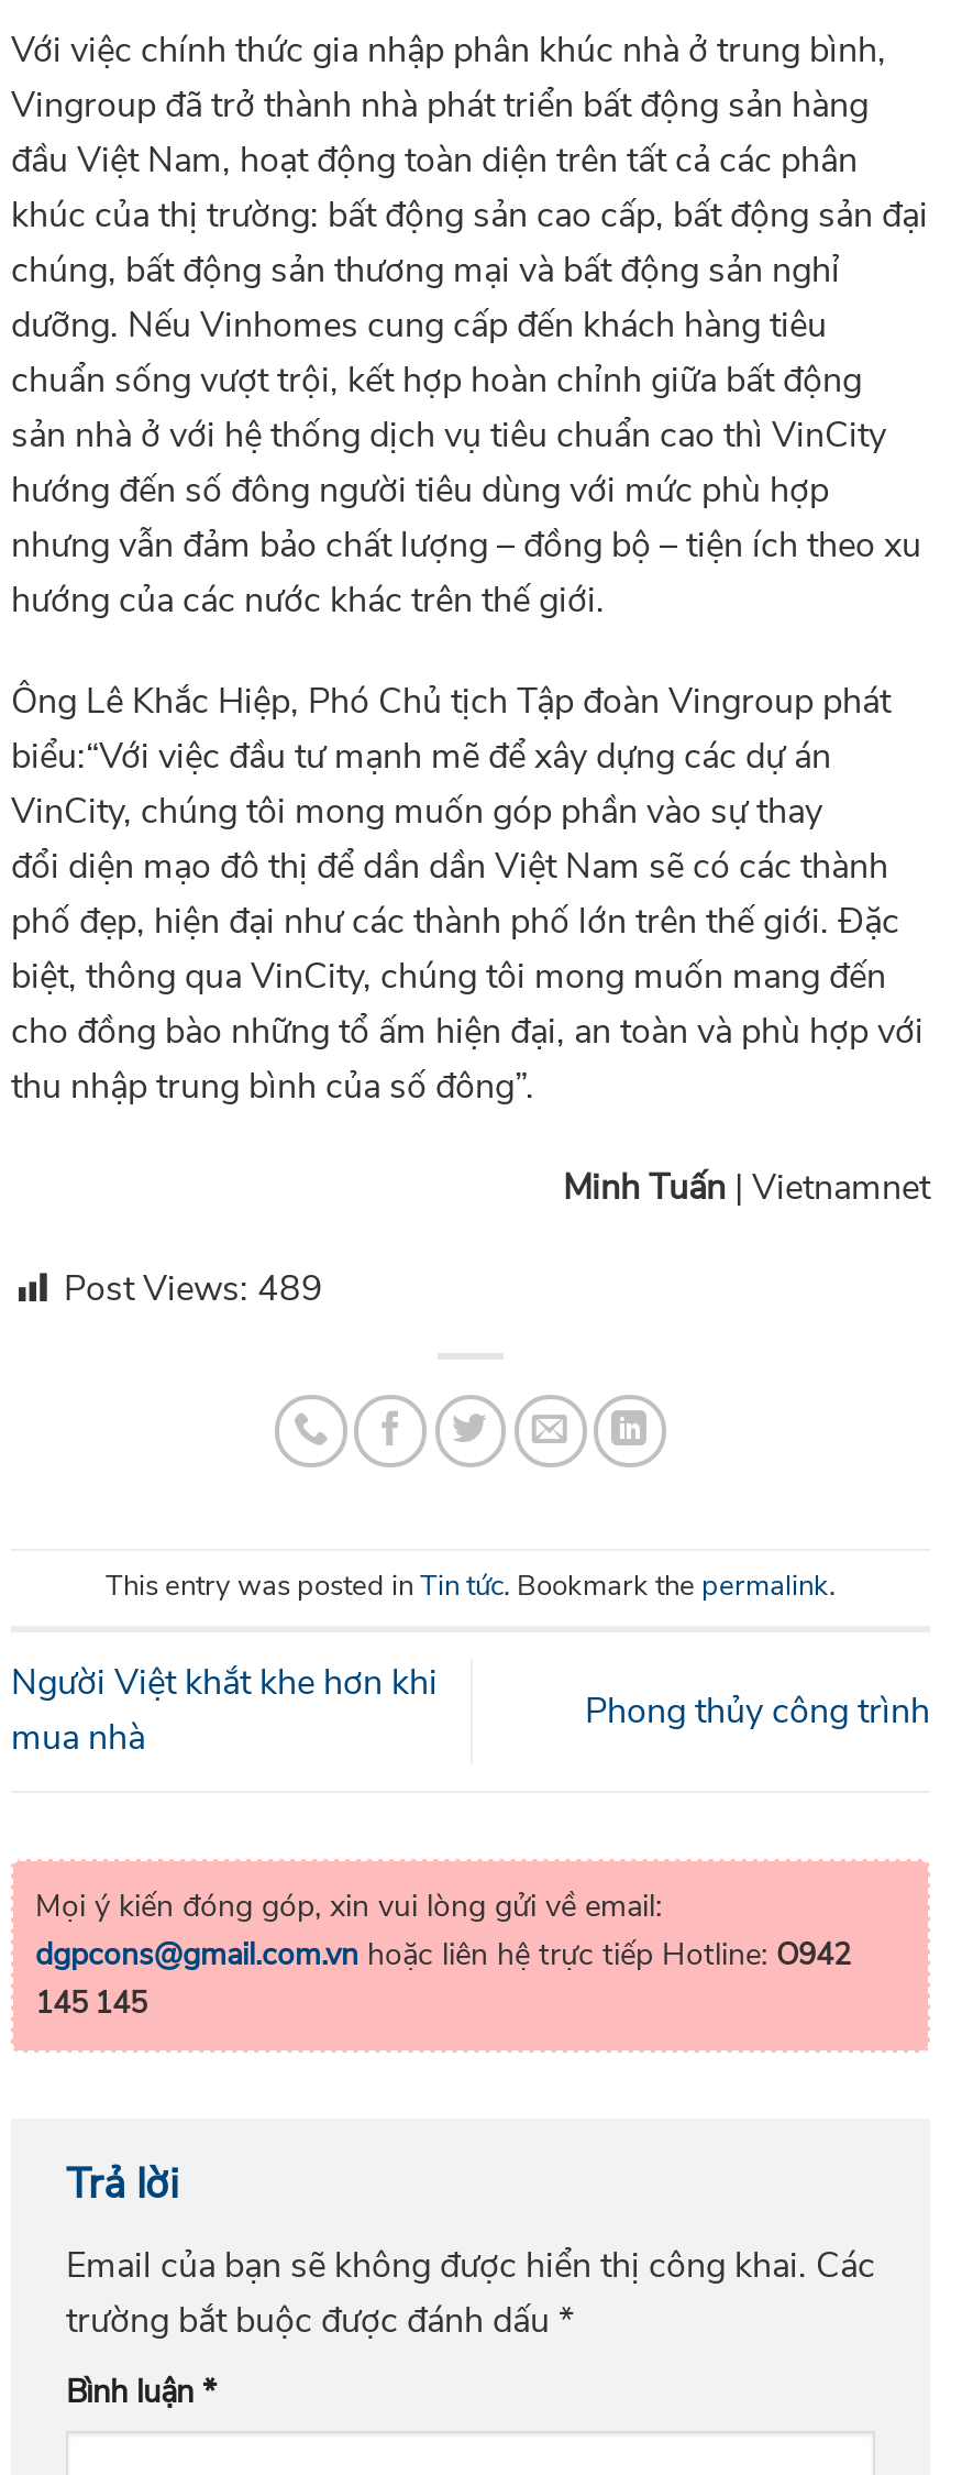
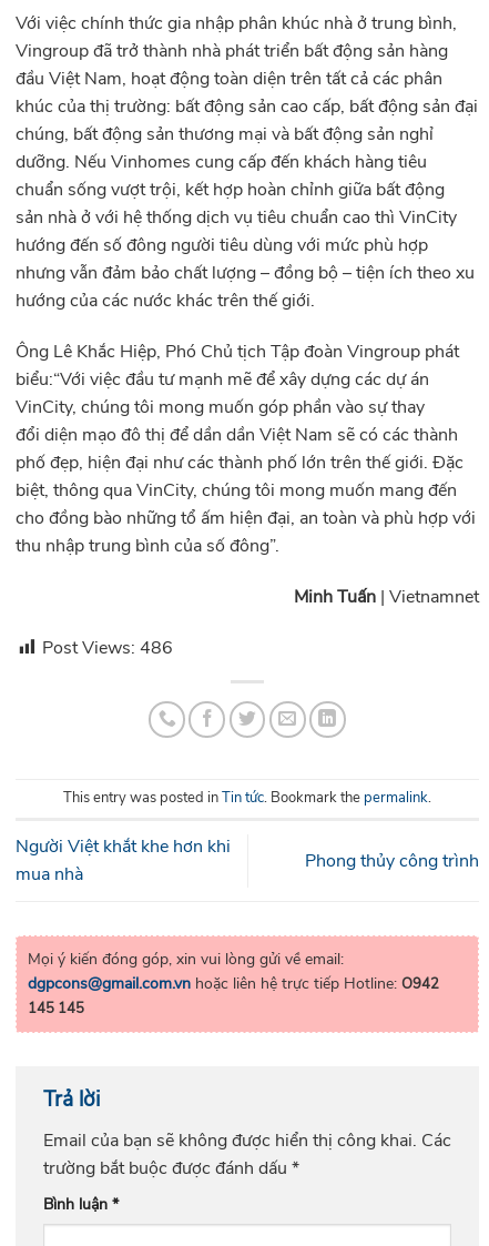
- Post Views: 489
+ Post Views: 486
